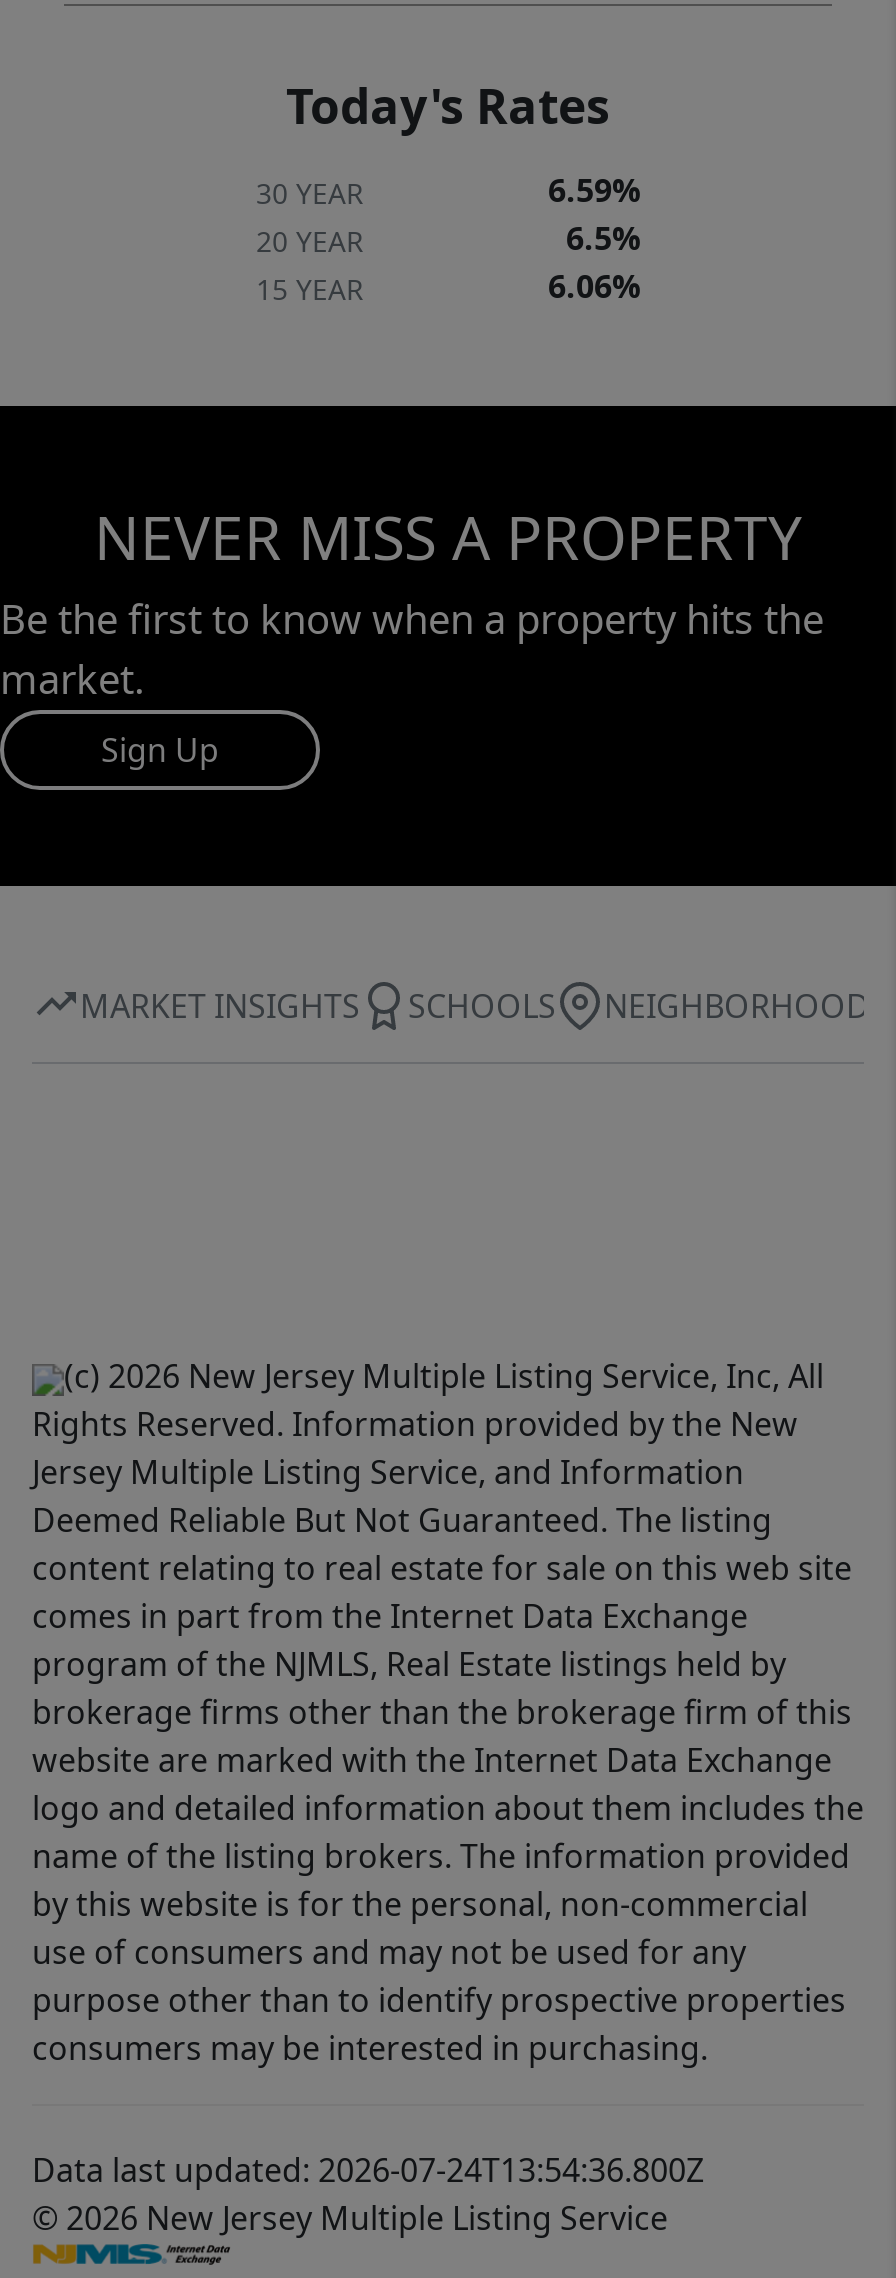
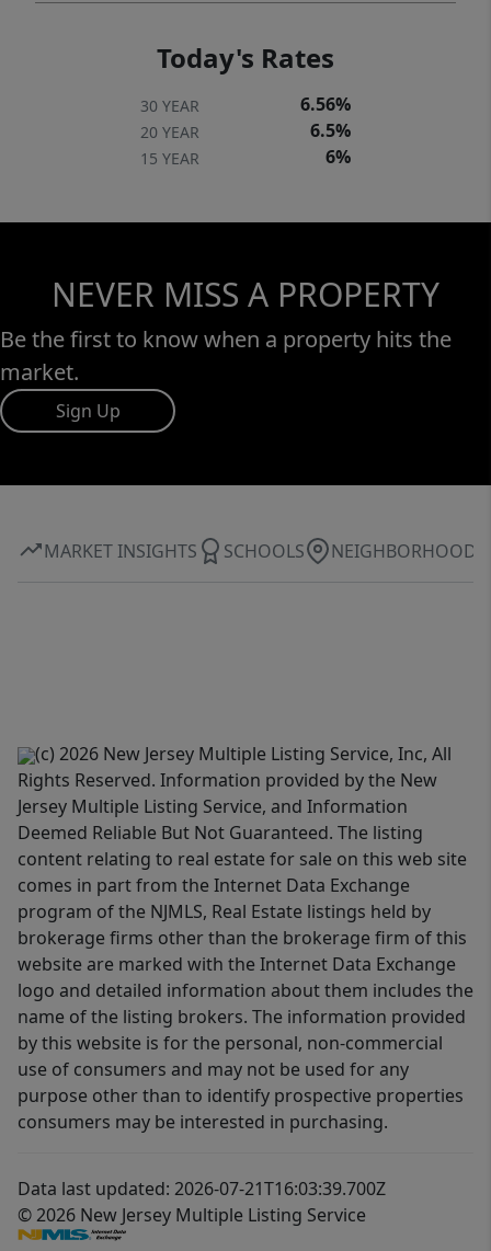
- 6.59%
+ 6.56%

- 6.06%
+ 6%

- Data last updated: 2026-07-24T13:54:36.800Z
+ Data last updated: 2026-07-21T16:03:39.700Z
